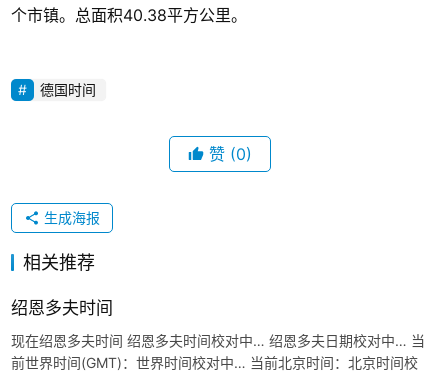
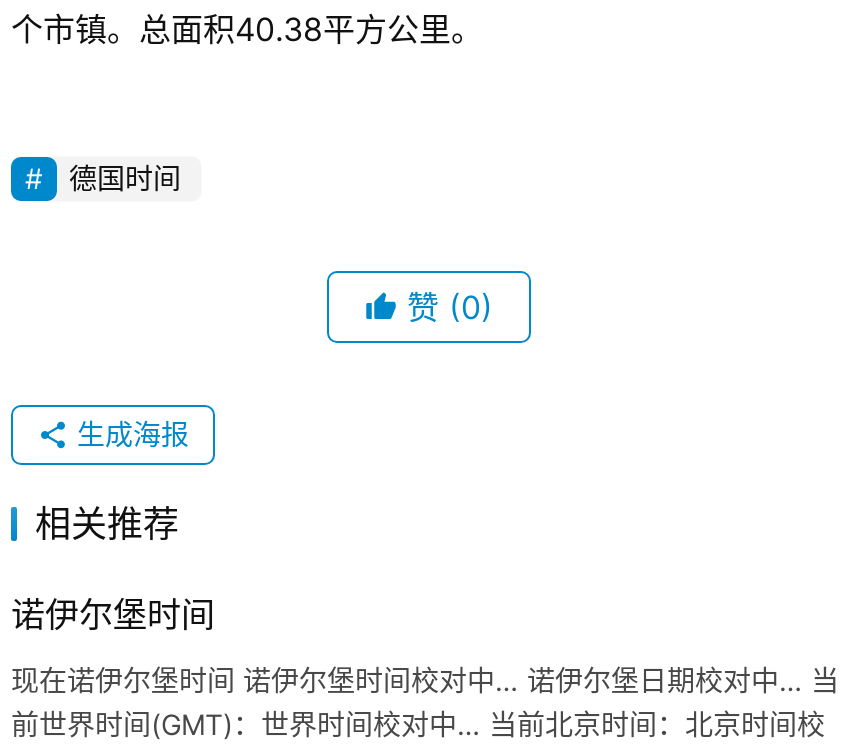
- 绍恩多夫时间
+ 诺伊尔堡时间

- 现在绍恩多夫时间 绍恩多夫时间校对中… 绍恩多夫日期校对中… 当
+ 现在诺伊尔堡时间 诺伊尔堡时间校对中… 诺伊尔堡日期校对中… 当
